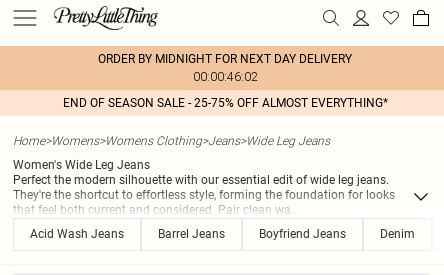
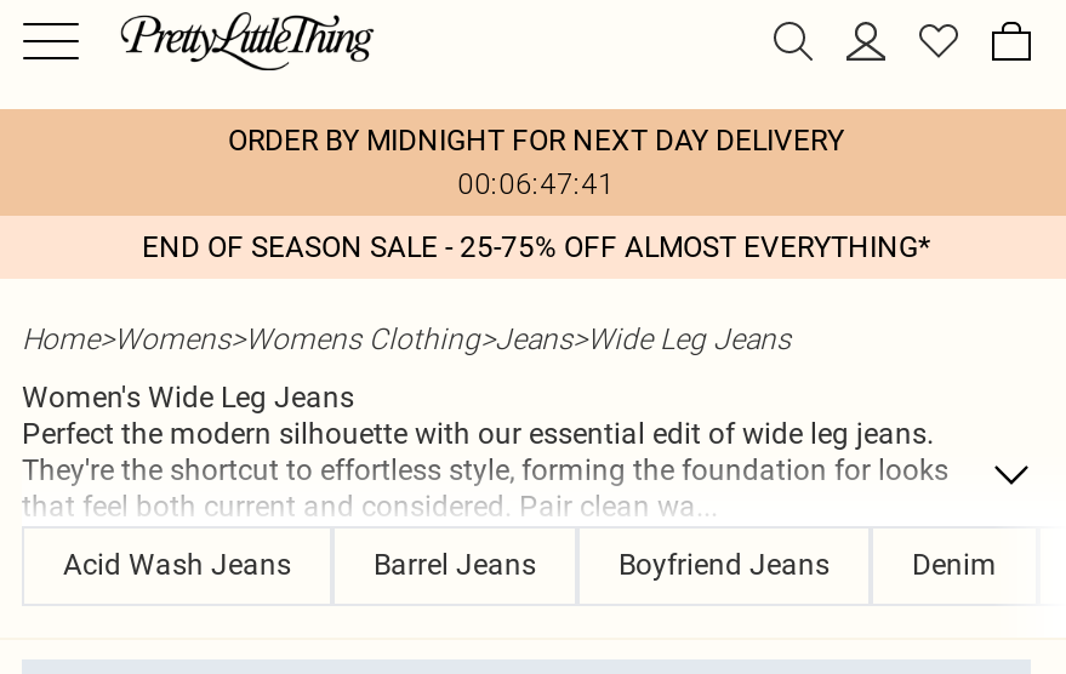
- 00:00:46:02
+ 00:06:47:41
